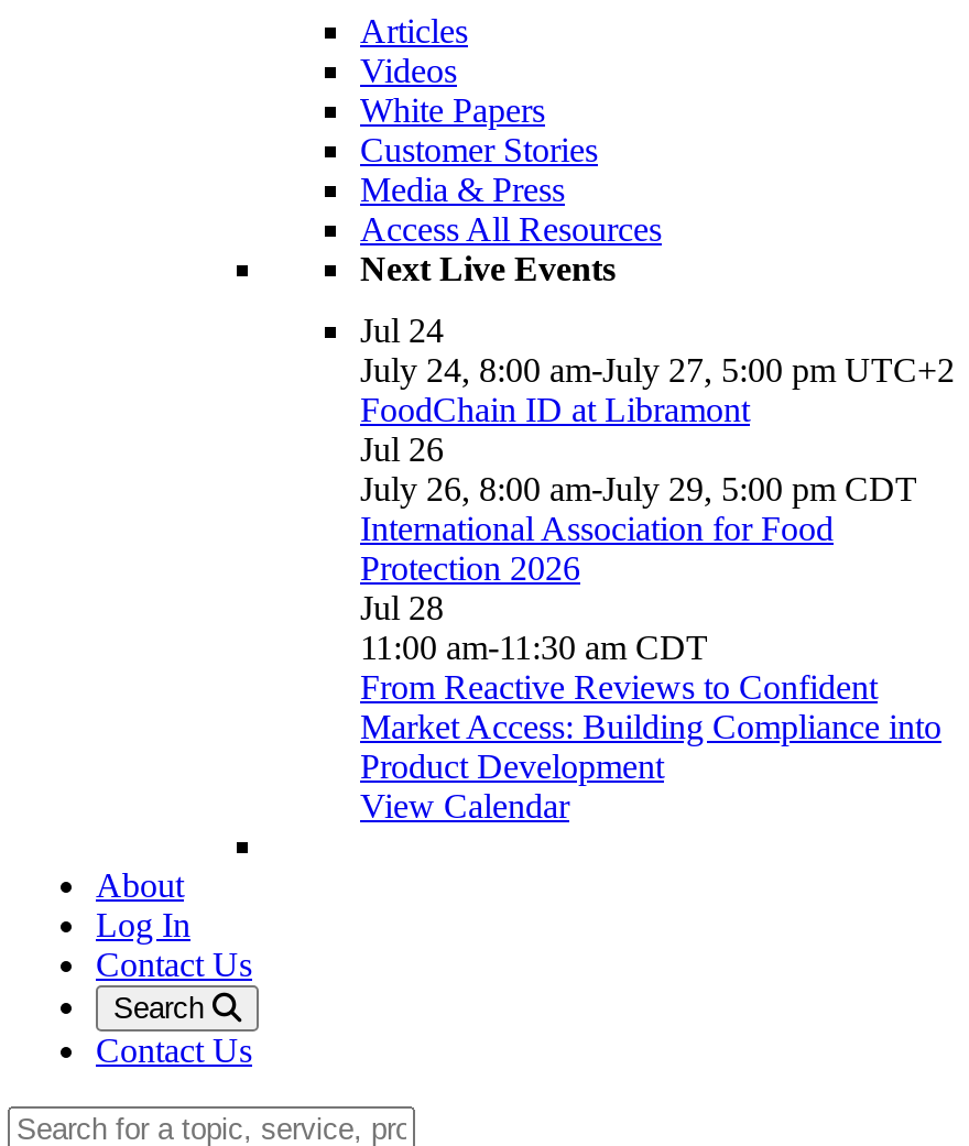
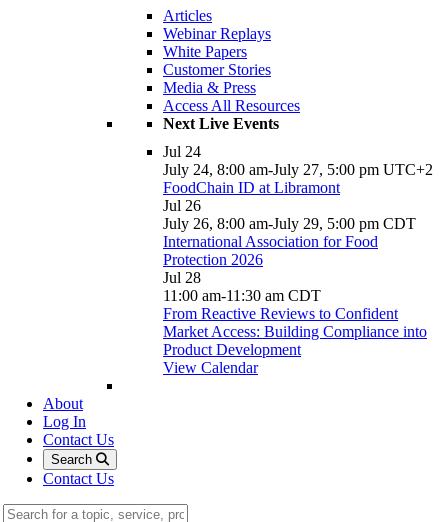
- Videos
+ Webinar Replays
